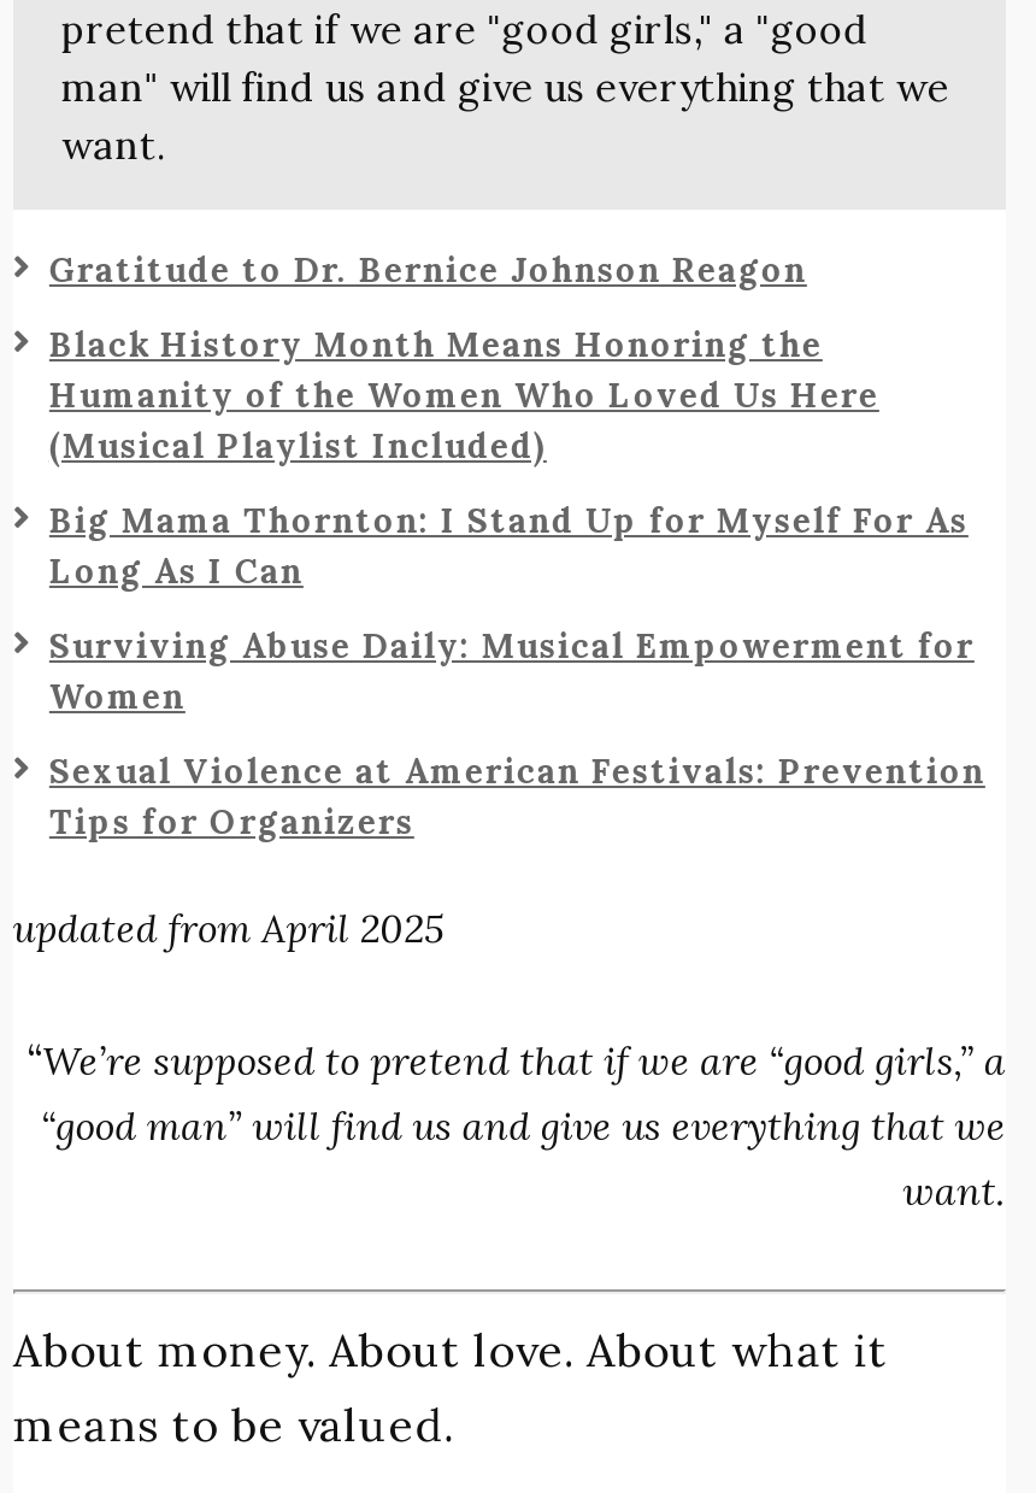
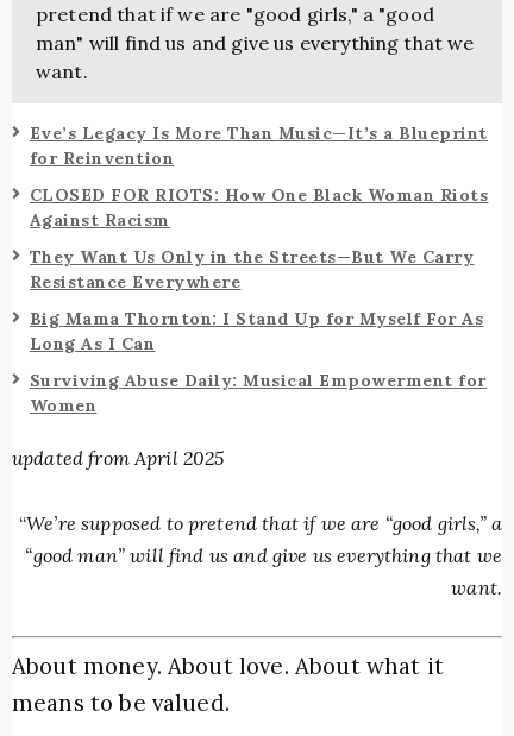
- Gratitude to Dr. Bernice Johnson Reagon
- Black History Month Means Honoring the
- Humanity of the Women Who Loved Us Here
- (Musical Playlist Included)
+ Eve’s Legacy Is More Than Music—It’s a Blueprint
+ for Reinvention
+ CLOSED FOR RIOTS: How One Black Woman Riots
+ Against Racism
+ They Want Us Only in the Streets—But We Carry
+ Resistance Everywhere

moved down: Big Mama Thornton: I Stand Up for Myself For As | Long As I Can | Surviving Abuse Daily: Musical Empowerment for | Women

- Sexual Violence at American Festivals: Prevention
- Tips for Organizers
